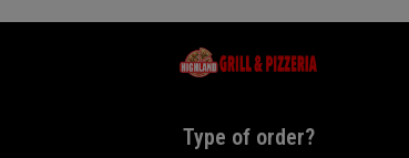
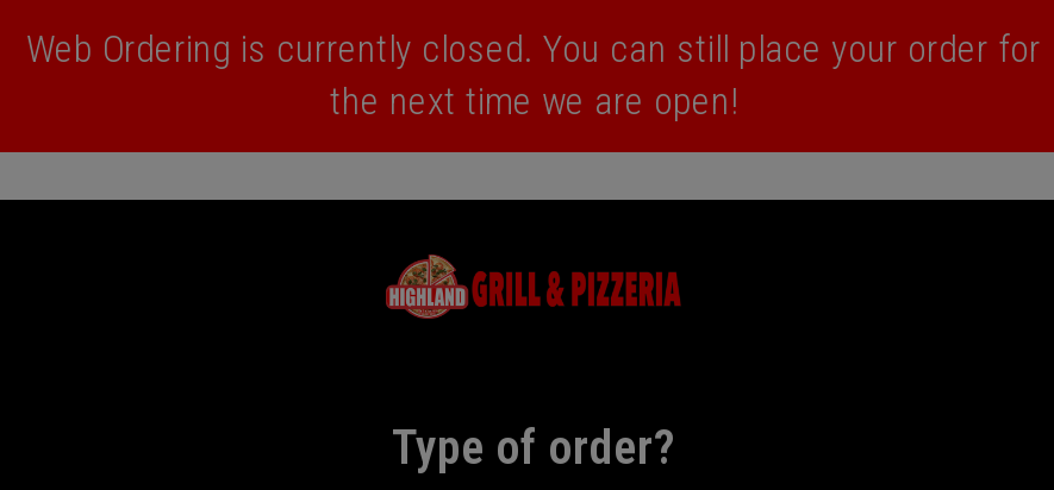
+ Web Ordering is currently closed. You can still place your order for
+ the next time we are open!
